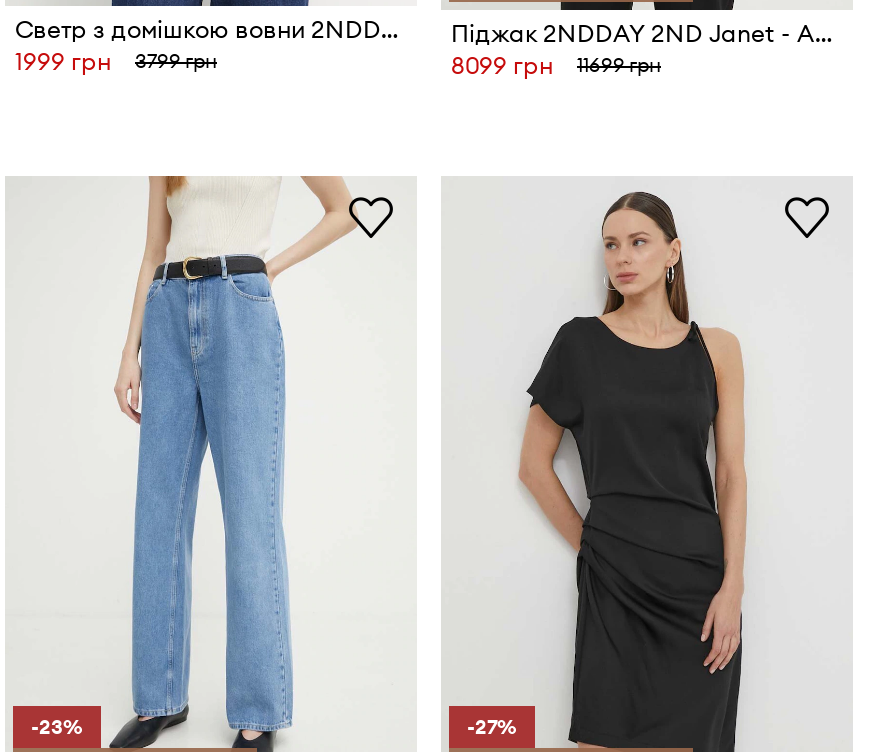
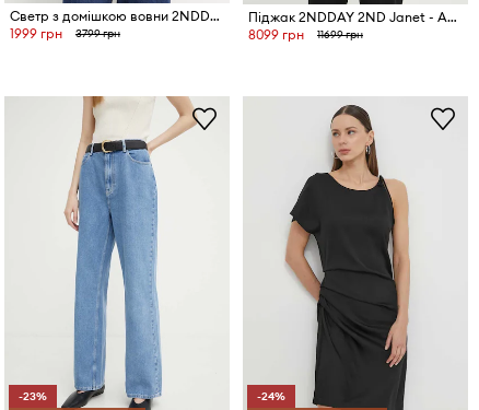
- -27%
+ -24%
